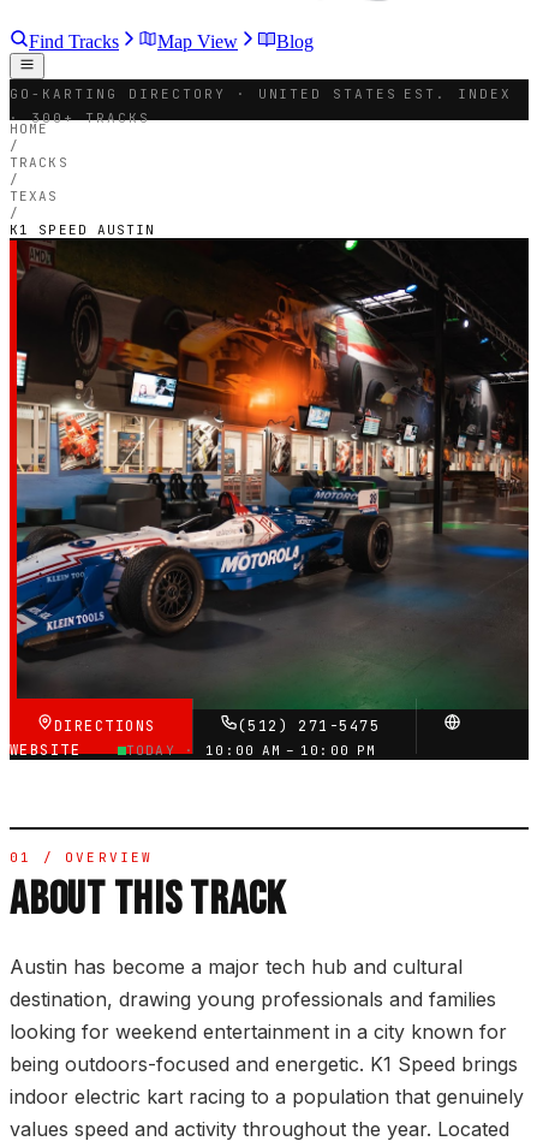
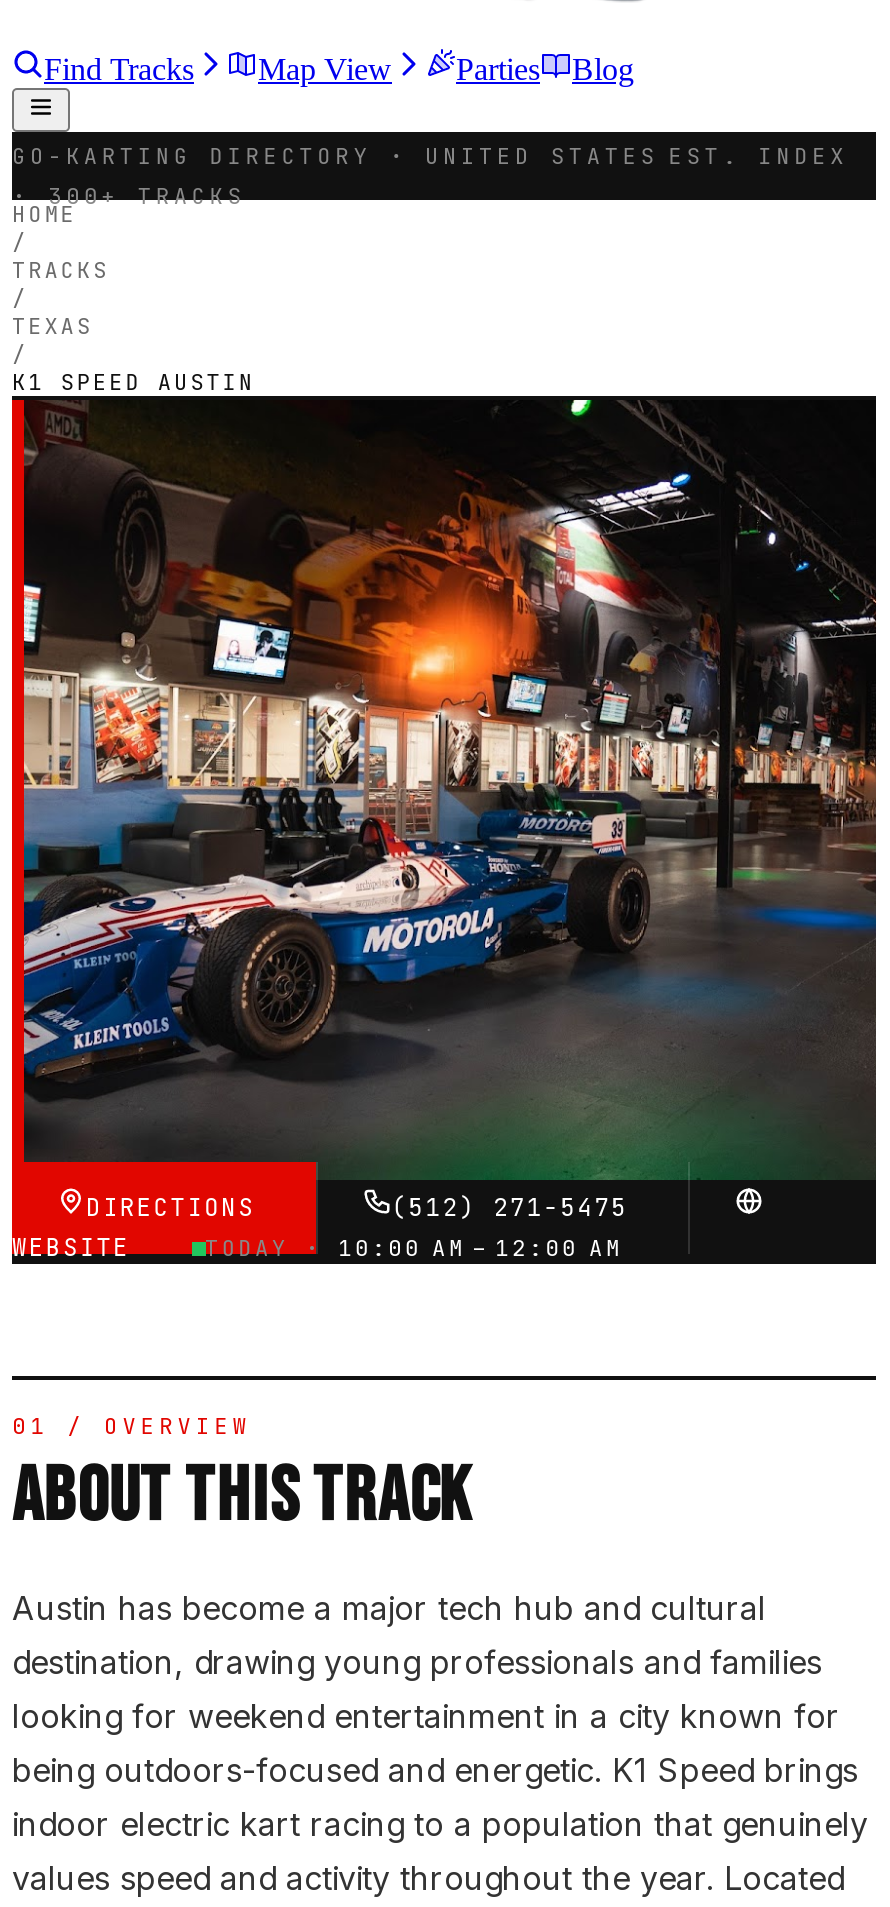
+ Parties

- TODAY · 10:00 AM – 10:00 PM
+ TODAY · 10:00 AM – 12:00 AM
